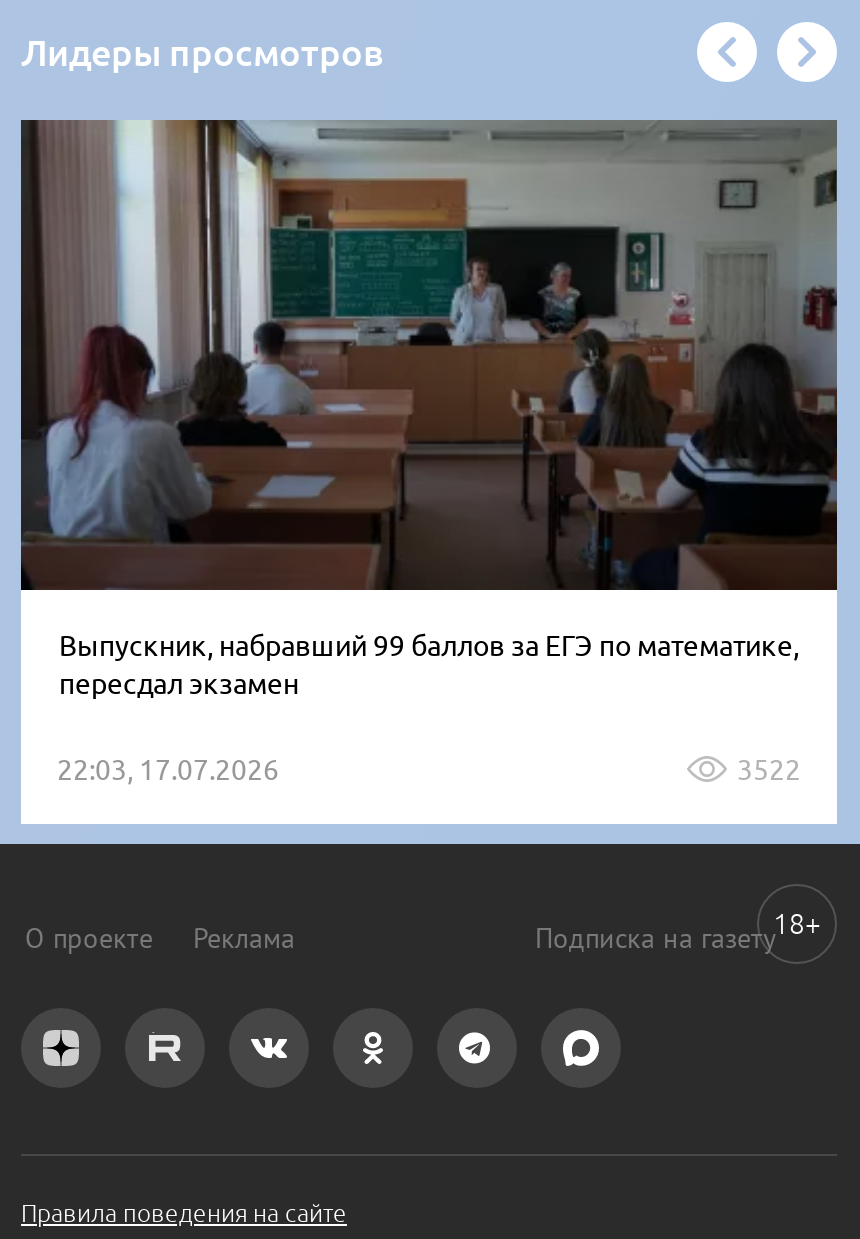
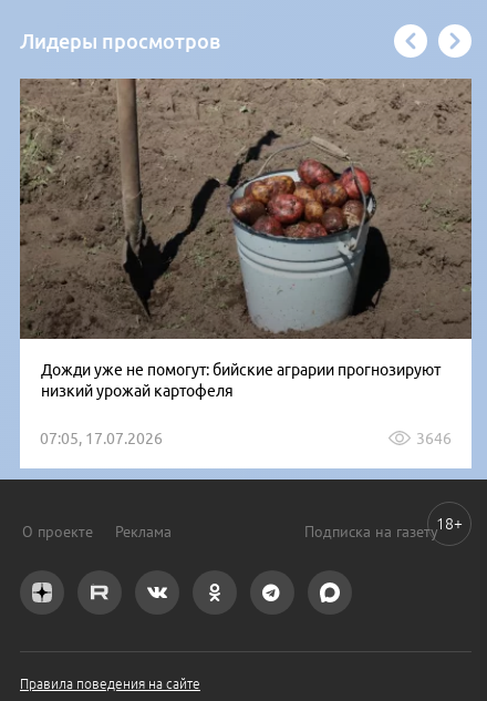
- [image]
- Выпускник, набравший 99 баллов за ЕГЭ по математике,
- пересдал экзамен
+ [image]
+ Дожди уже не помогут: бийские аграрии прогнозируют
+ низкий урожай картофеля

- 22:03, 17.07.2026
- 3522
+ 07:05, 17.07.2026
+ 3646
